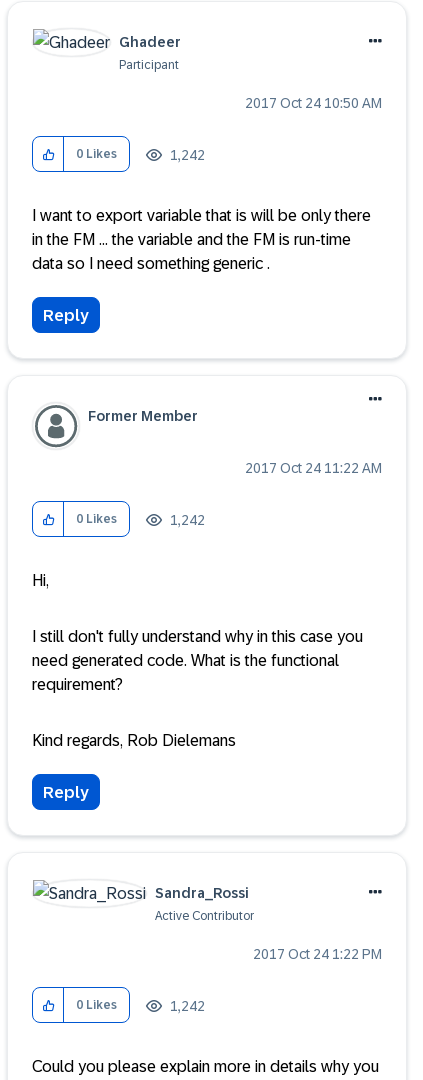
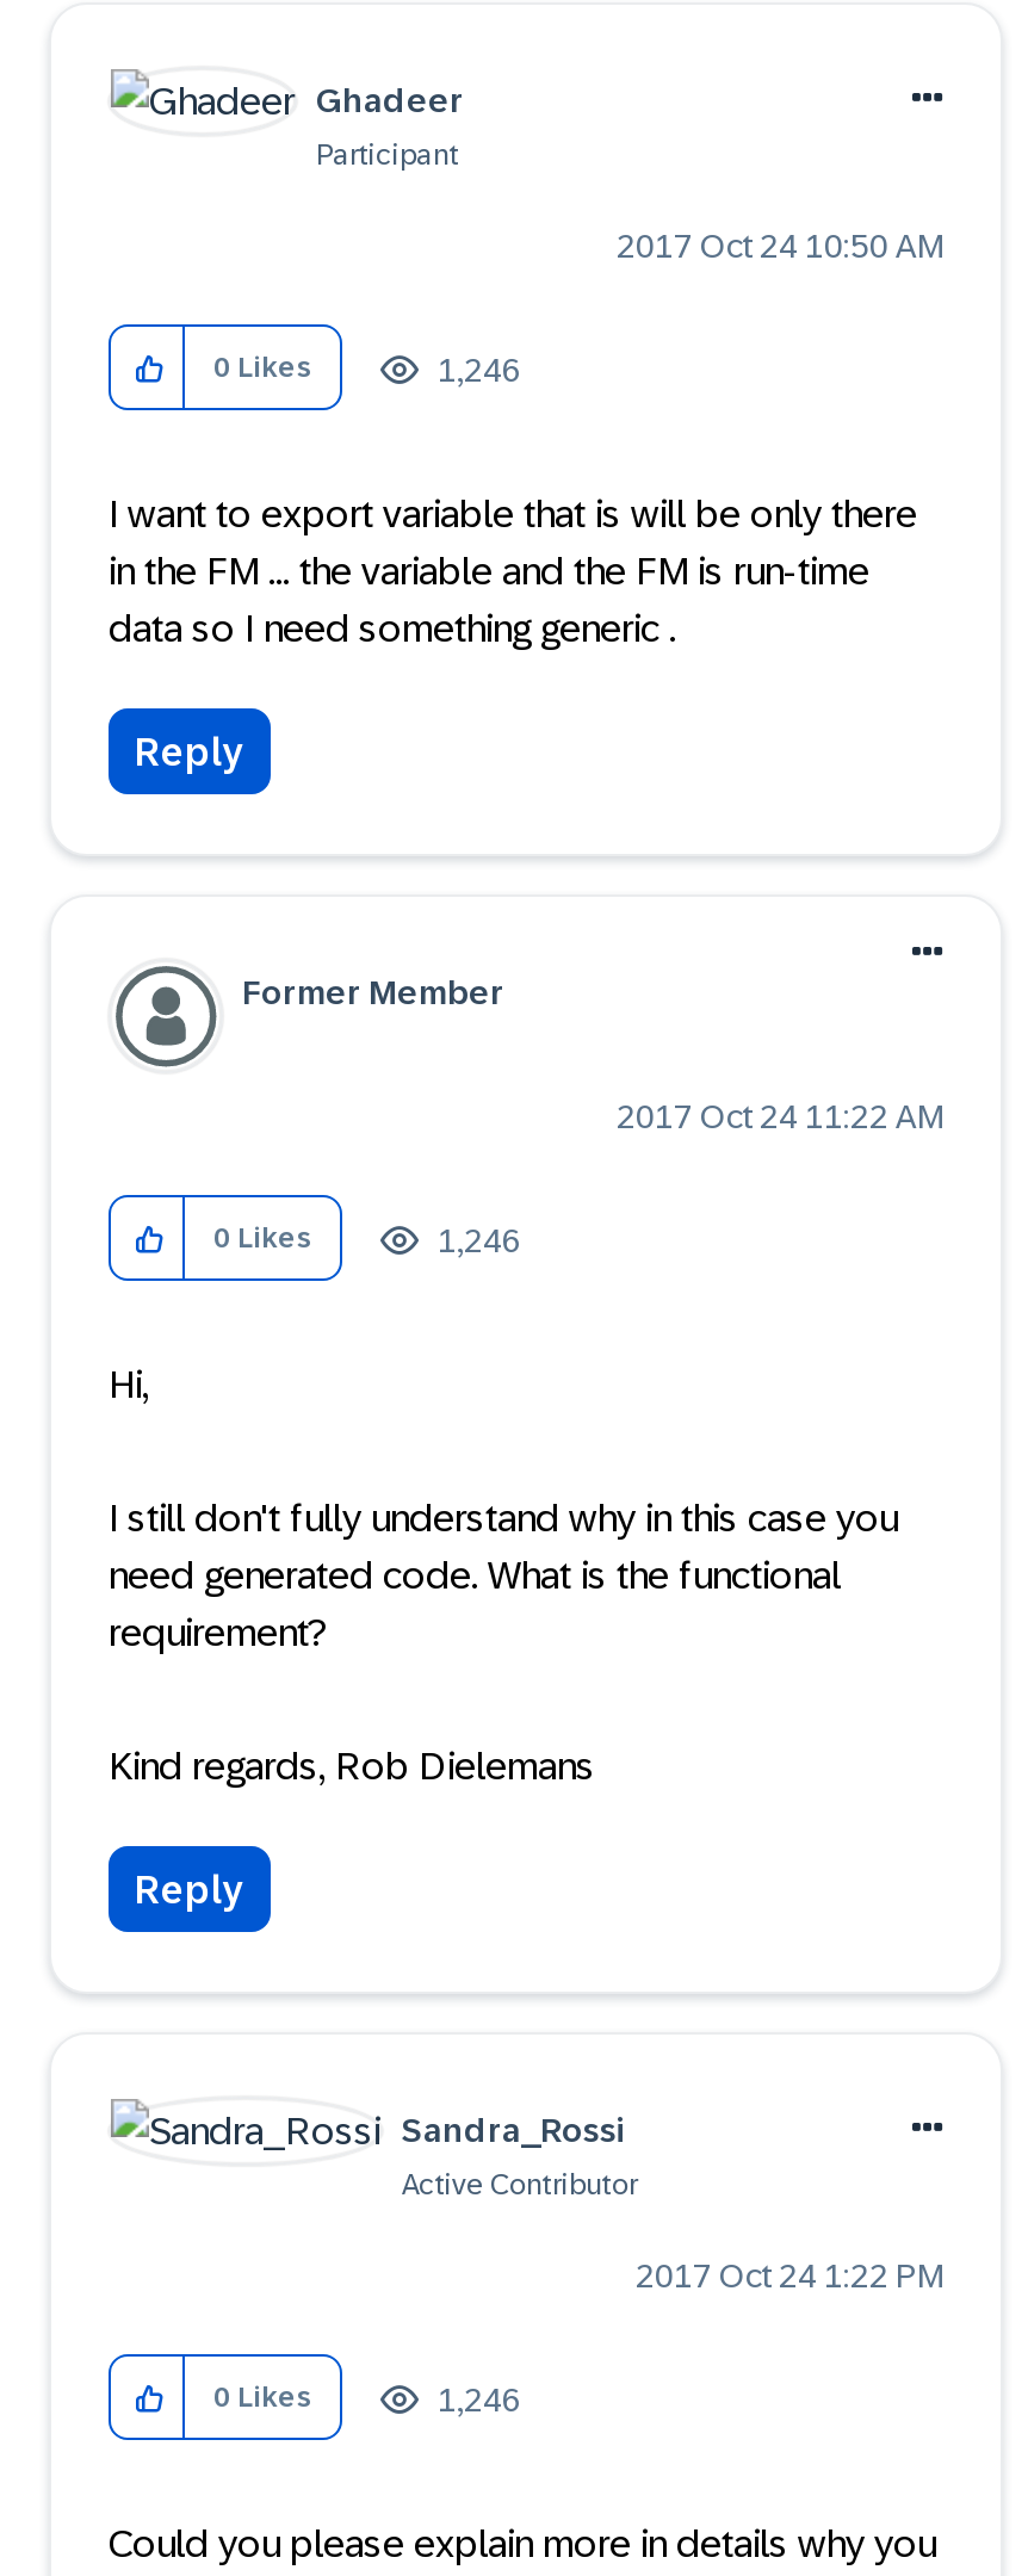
- 1,242
+ 1,246

- 1,242
+ 1,246

- 1,242
+ 1,246
